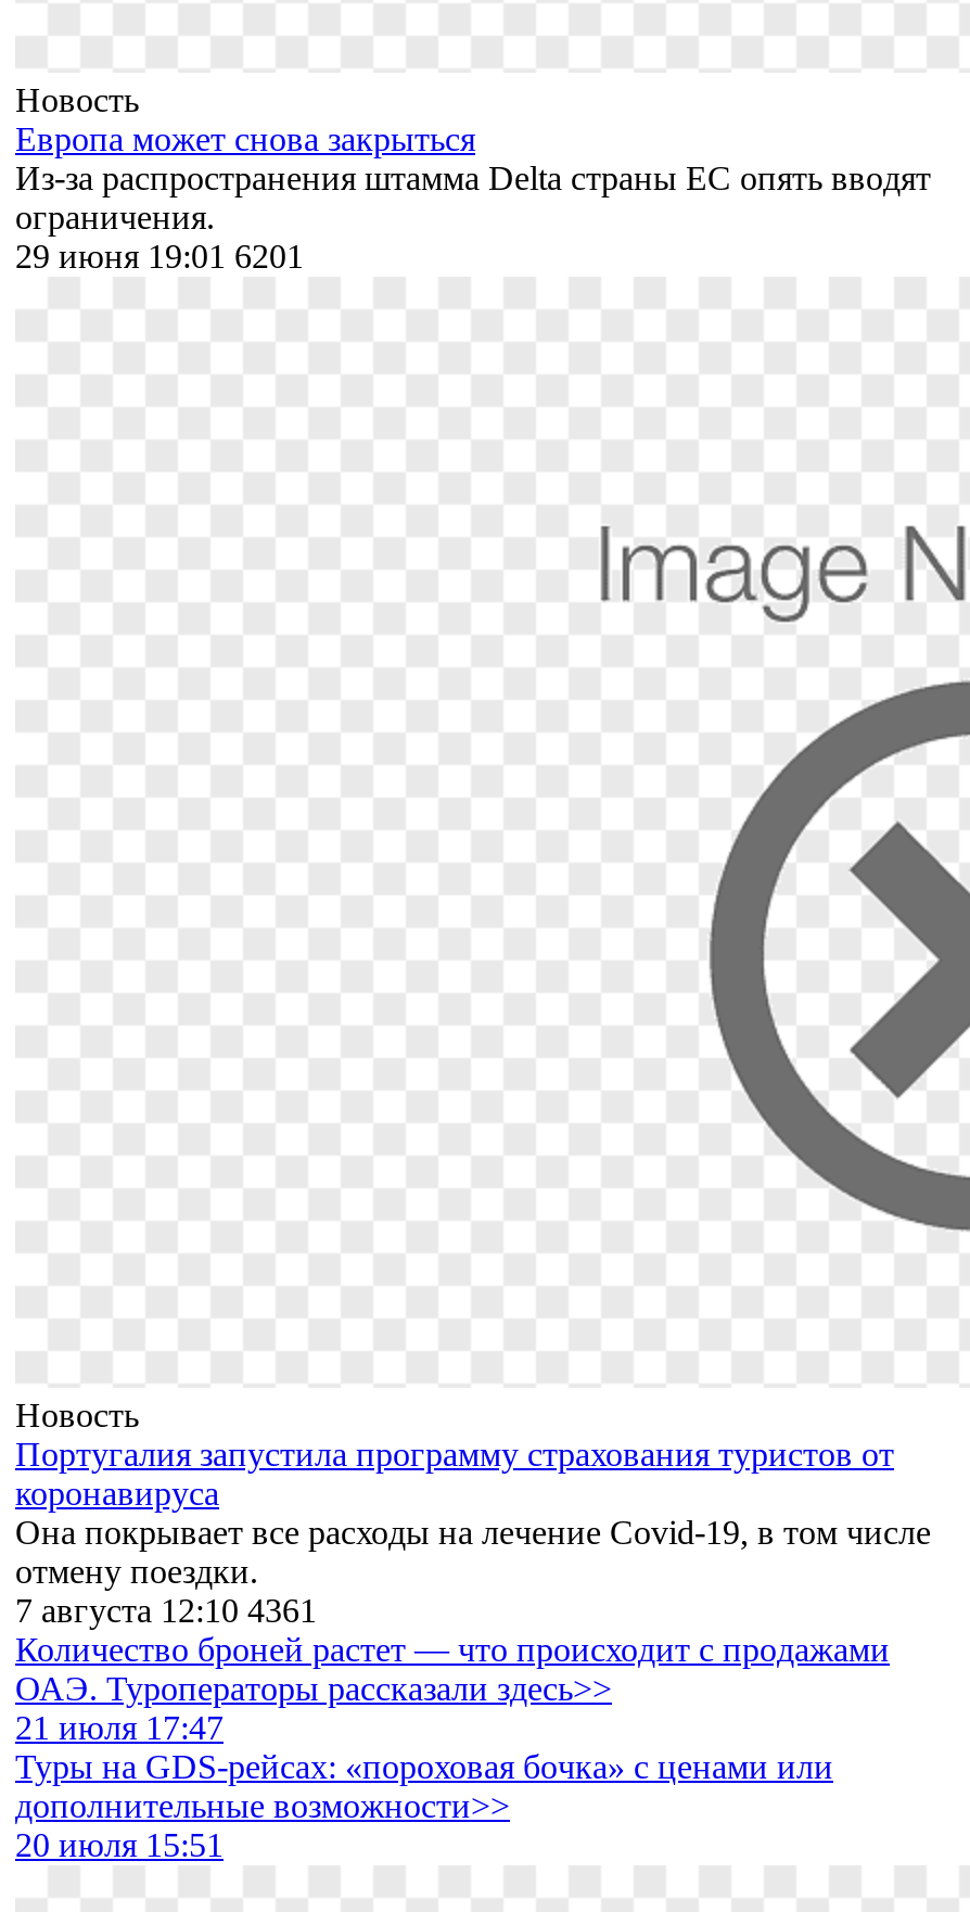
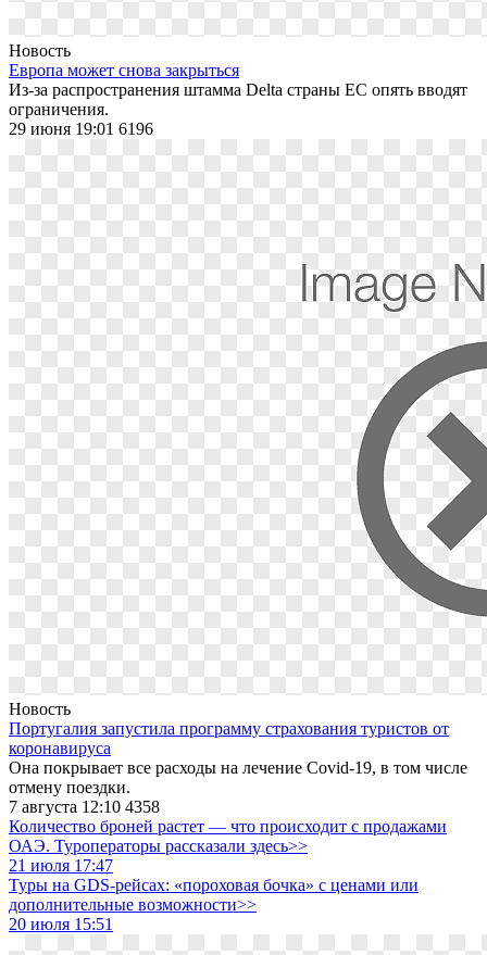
- 29 июня 19:01 6201
+ 29 июня 19:01 6196

- 7 августа 12:10 4361
+ 7 августа 12:10 4358
